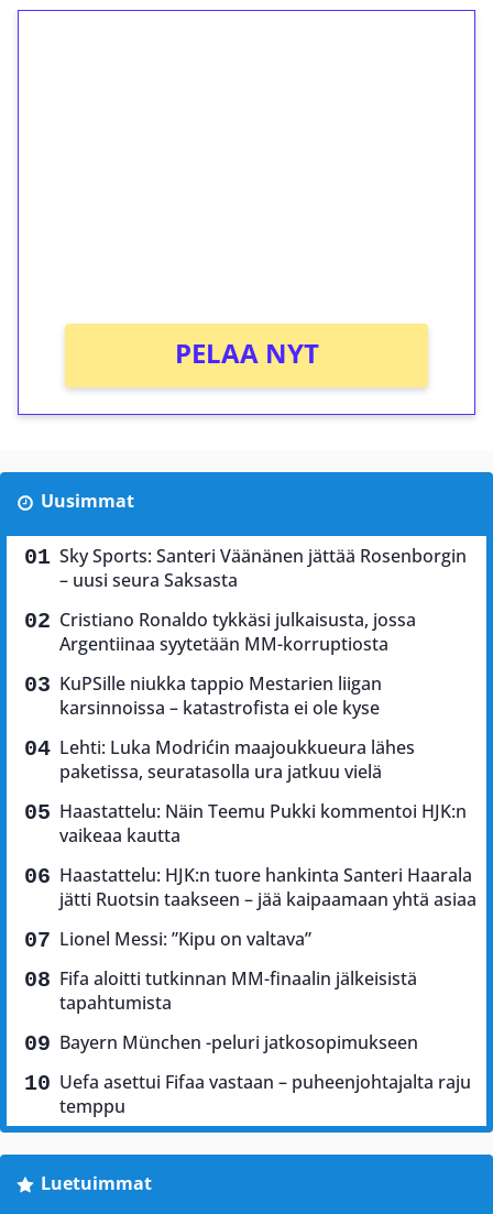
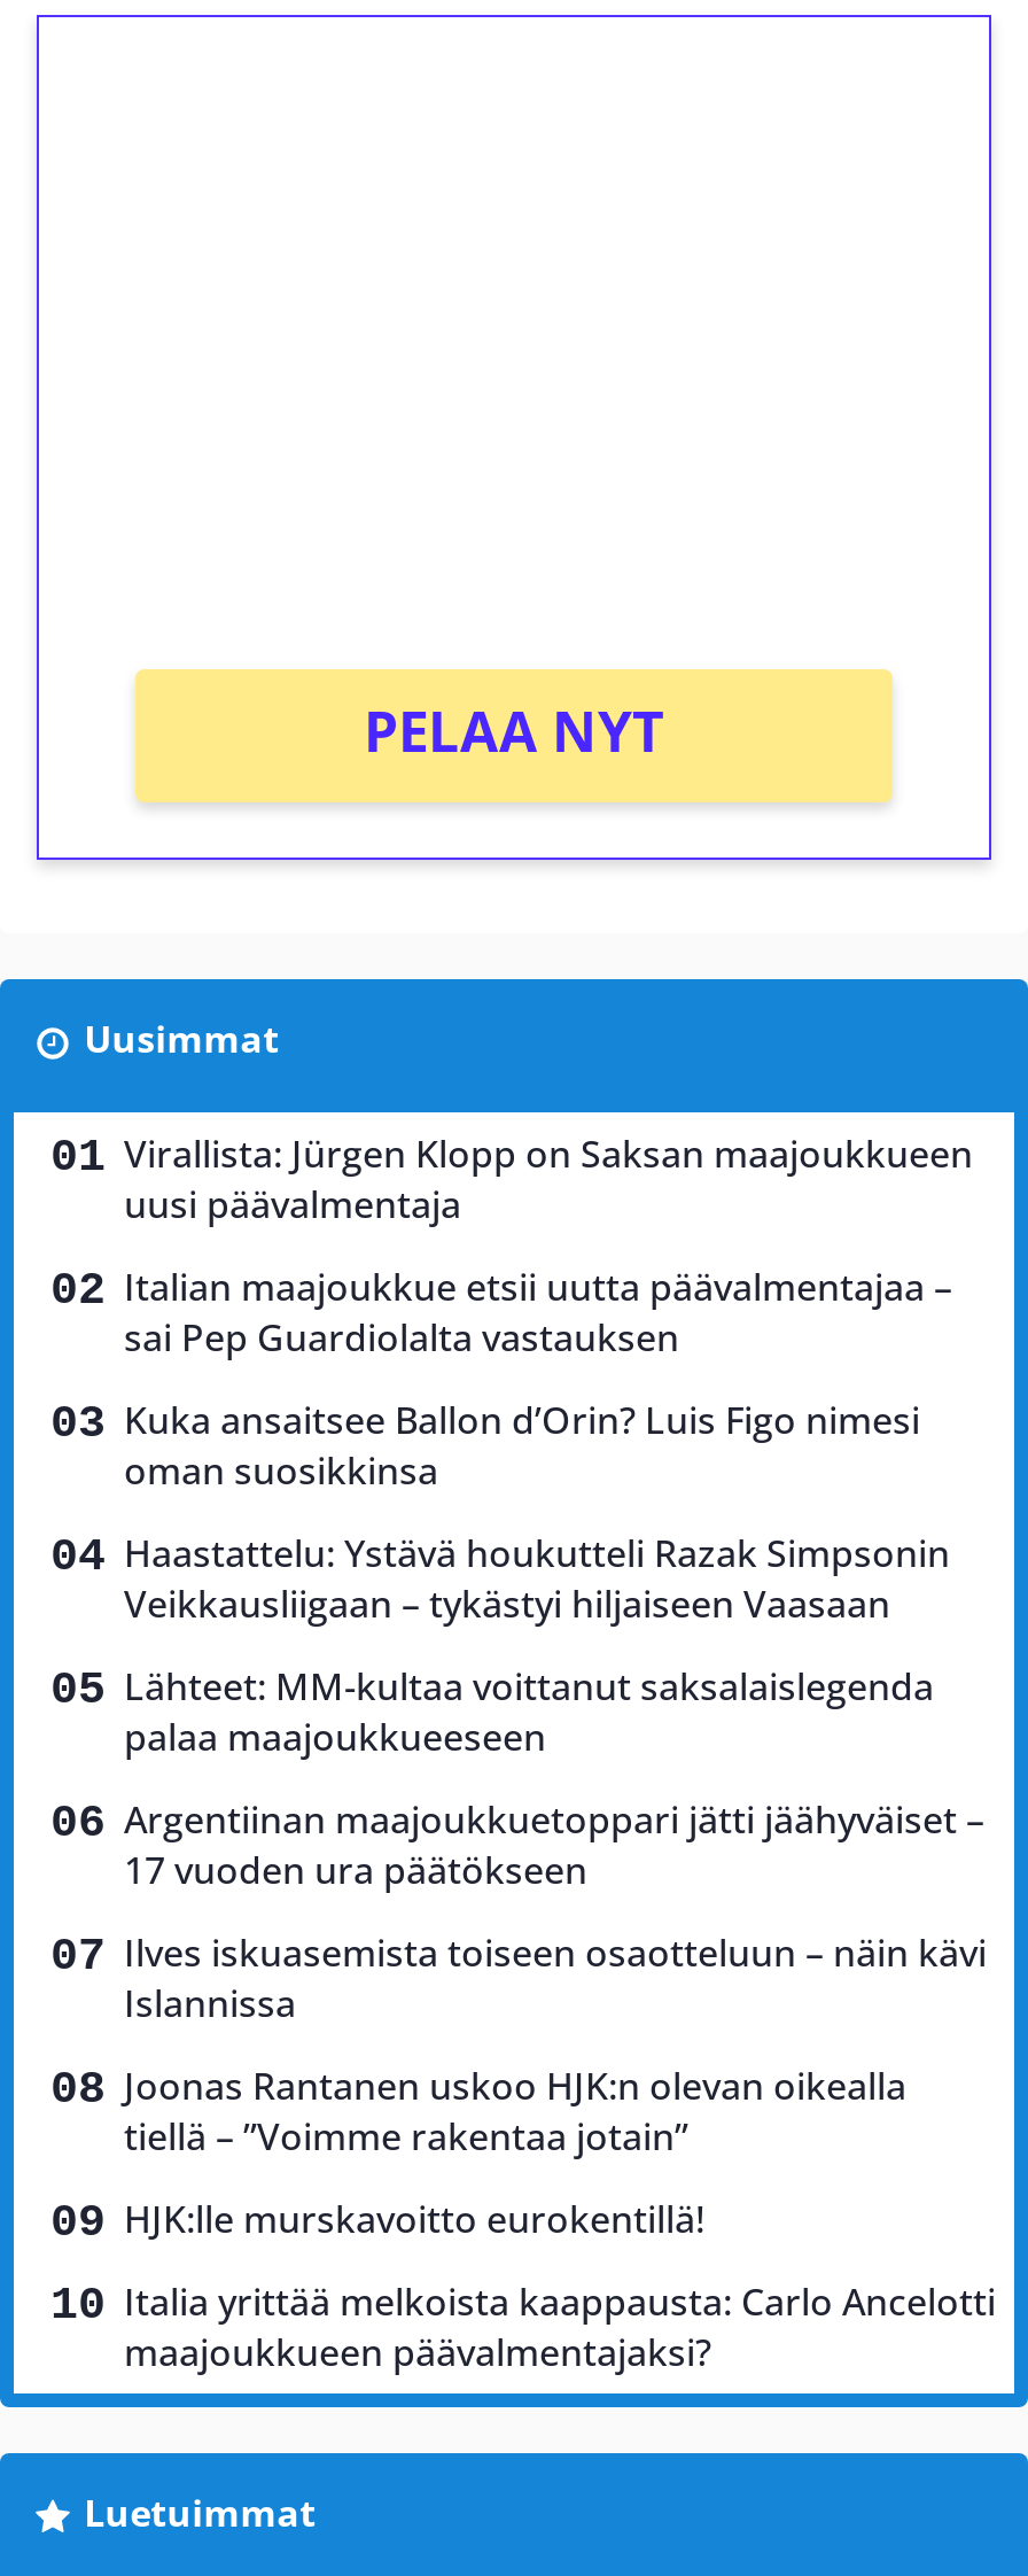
- Sky Sports: Santeri Väänänen jättää Rosenborgin
- – uusi seura Saksasta
+ Virallista: Jürgen Klopp on Saksan maajoukkueen
+ uusi päävalmentaja

- Cristiano Ronaldo tykkäsi julkaisusta, jossa
- Argentiinaa syytetään MM-korruptiosta
+ Italian maajoukkue etsii uutta päävalmentajaa –
+ sai Pep Guardiolalta vastauksen

- KuPSille niukka tappio Mestarien liigan
- karsinnoissa – katastrofista ei ole kyse
+ Kuka ansaitsee Ballon d’Orin? Luis Figo nimesi
+ oman suosikkinsa

- Lehti: Luka Modrićin maajoukkueura lähes
- paketissa, seuratasolla ura jatkuu vielä
+ Haastattelu: Ystävä houkutteli Razak Simpsonin
+ Veikkausliigaan – tykästyi hiljaiseen Vaasaan

- Haastattelu: Näin Teemu Pukki kommentoi HJK:n
- vaikeaa kautta
+ Lähteet: MM-kultaa voittanut saksalaislegenda
+ palaa maajoukkueeseen

- Haastattelu: HJK:n tuore hankinta Santeri Haarala
- jätti Ruotsin taakseen – jää kaipaamaan yhtä asiaa
+ Argentiinan maajoukkuetoppari jätti jäähyväiset –
+ 17 vuoden ura päätökseen

- Lionel Messi: ”Kipu on valtava”
+ Ilves iskuasemista toiseen osaotteluun – näin kävi
+ Islannissa

- Fifa aloitti tutkinnan MM-finaalin jälkeisistä
- tapahtumista
+ Joonas Rantanen uskoo HJK:n olevan oikealla
+ tiellä – ”Voimme rakentaa jotain”

- Bayern München -peluri jatkosopimukseen
+ HJK:lle murskavoitto eurokentillä!

- Uefa asettui Fifaa vastaan – puheenjohtajalta raju
- temppu
+ Italia yrittää melkoista kaappausta: Carlo Ancelotti
+ maajoukkueen päävalmentajaksi?
